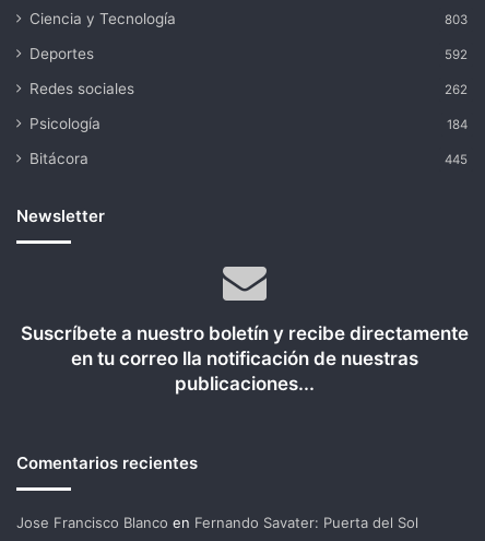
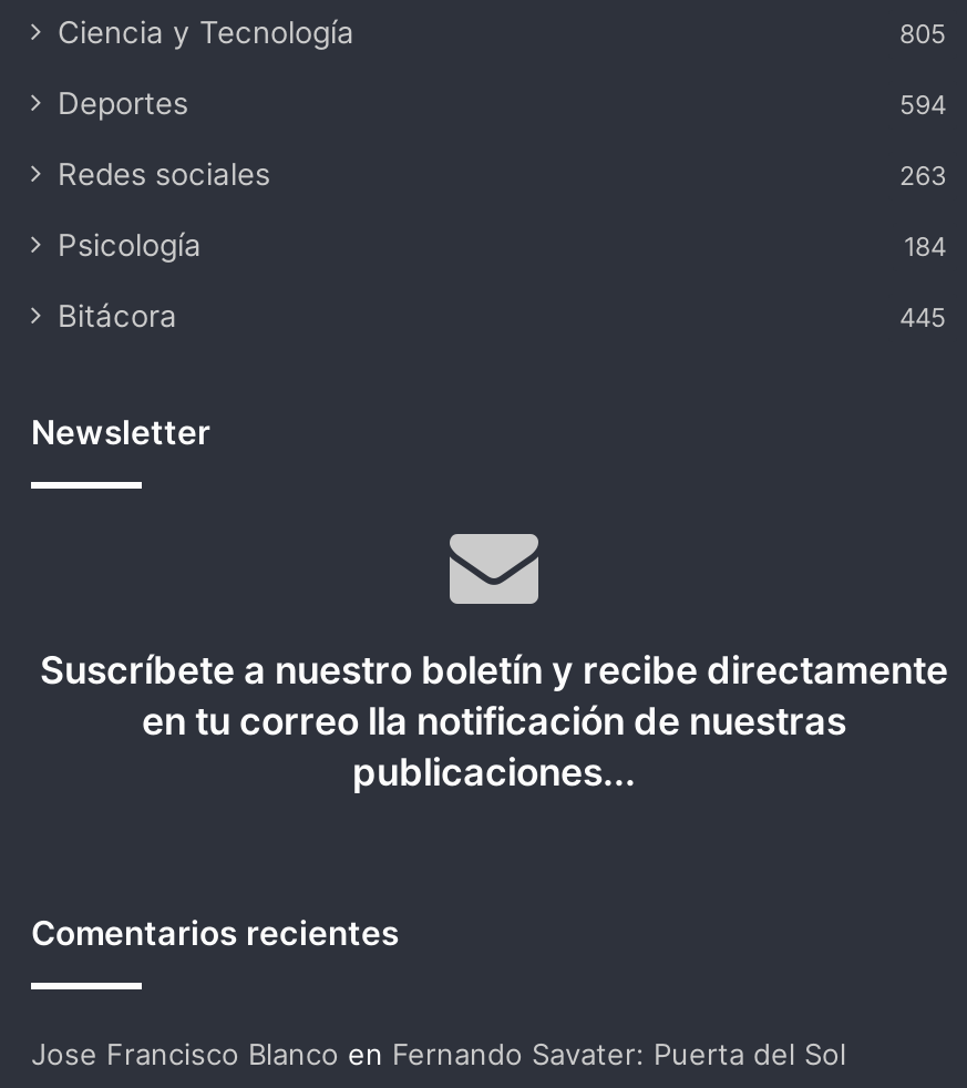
- 803
+ 805

- 592
+ 594

- 262
+ 263
